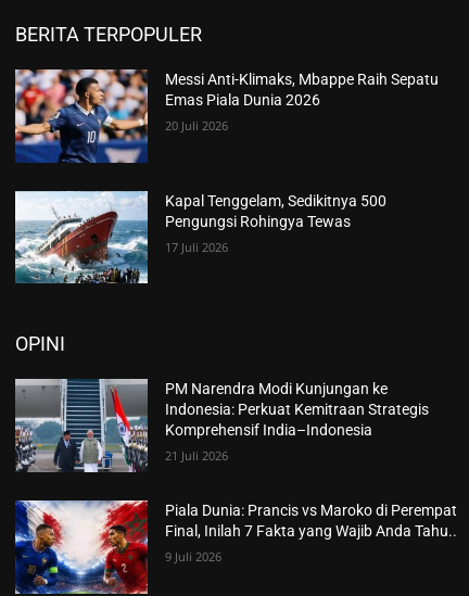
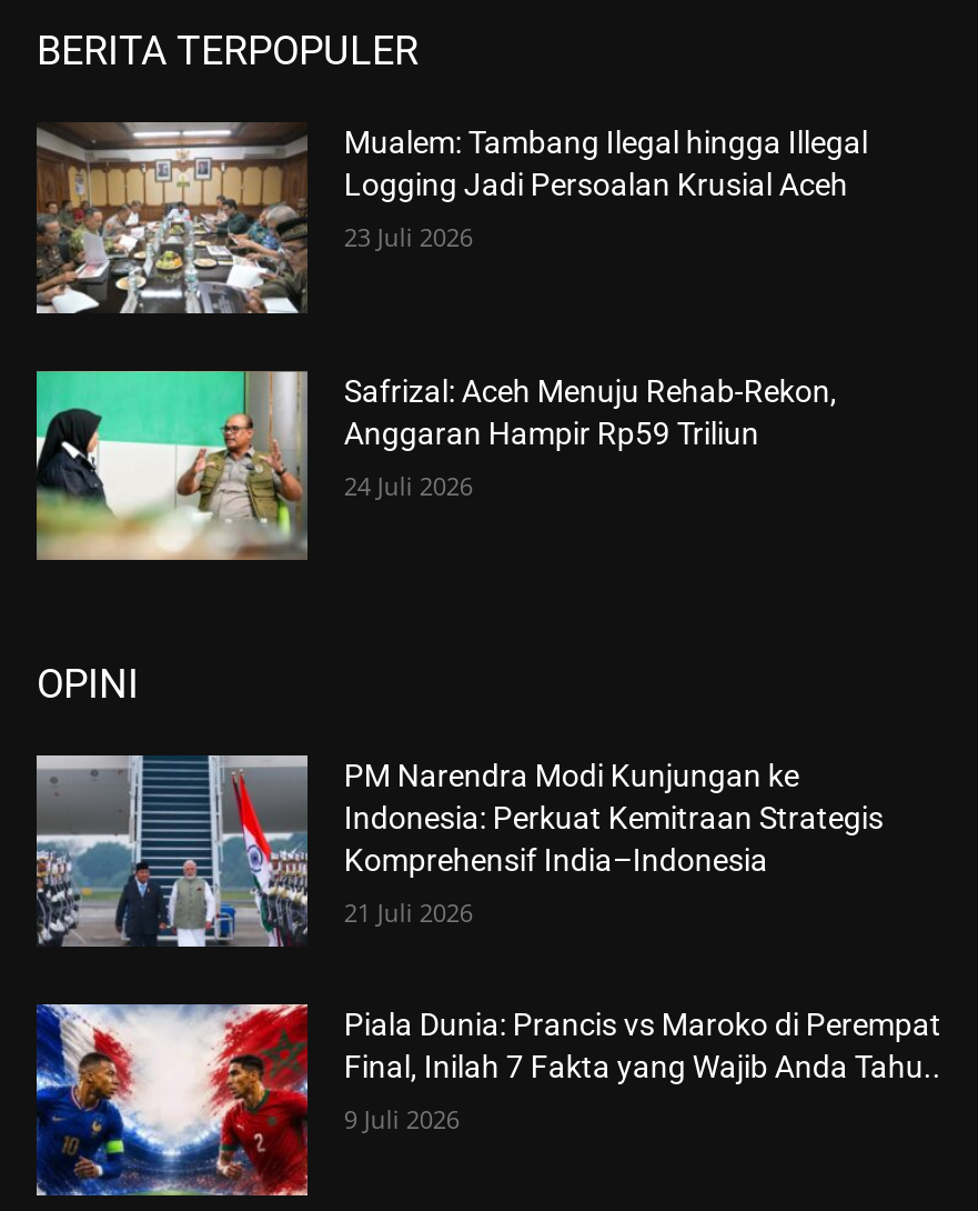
- [image]
- Messi Anti-Klimaks, Mbappe Raih Sepatu
- Emas Piala Dunia 2026
+ [image]
+ Mualem: Tambang Ilegal hingga Illegal
+ Logging Jadi Persoalan Krusial Aceh

- 20 Juli 2026
+ 23 Juli 2026

- [image]
- Kapal Tenggelam, Sedikitnya 500
- Pengungsi Rohingya Tewas
+ [image]
+ Safrizal: Aceh Menuju Rehab-Rekon,
+ Anggaran Hampir Rp59 Triliun

- 17 Juli 2026
+ 24 Juli 2026
